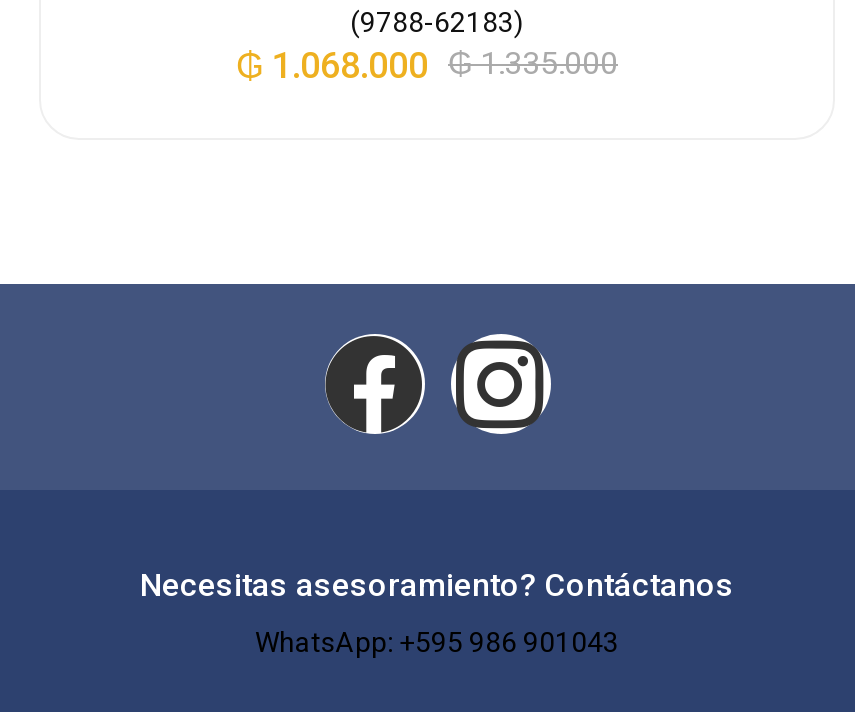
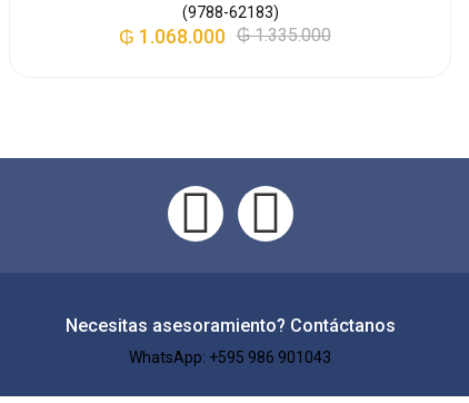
- [image]
+ [image]

- [image]
+ [image]
